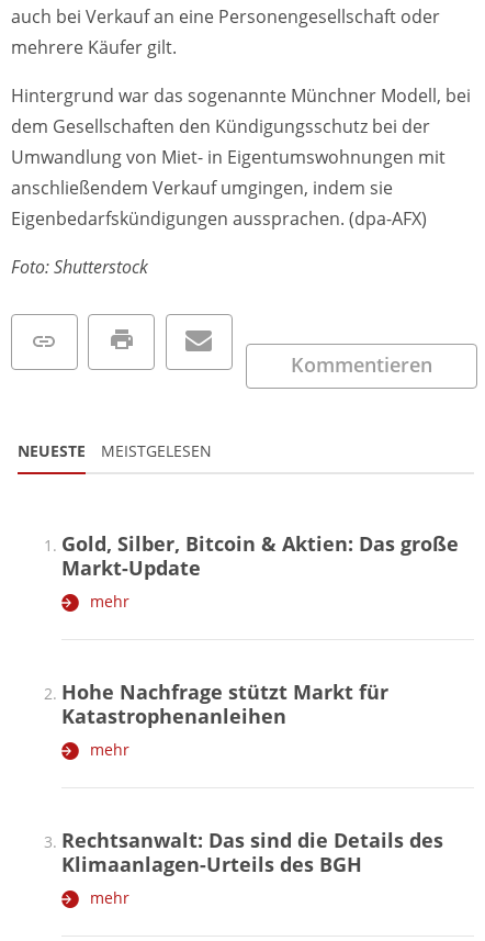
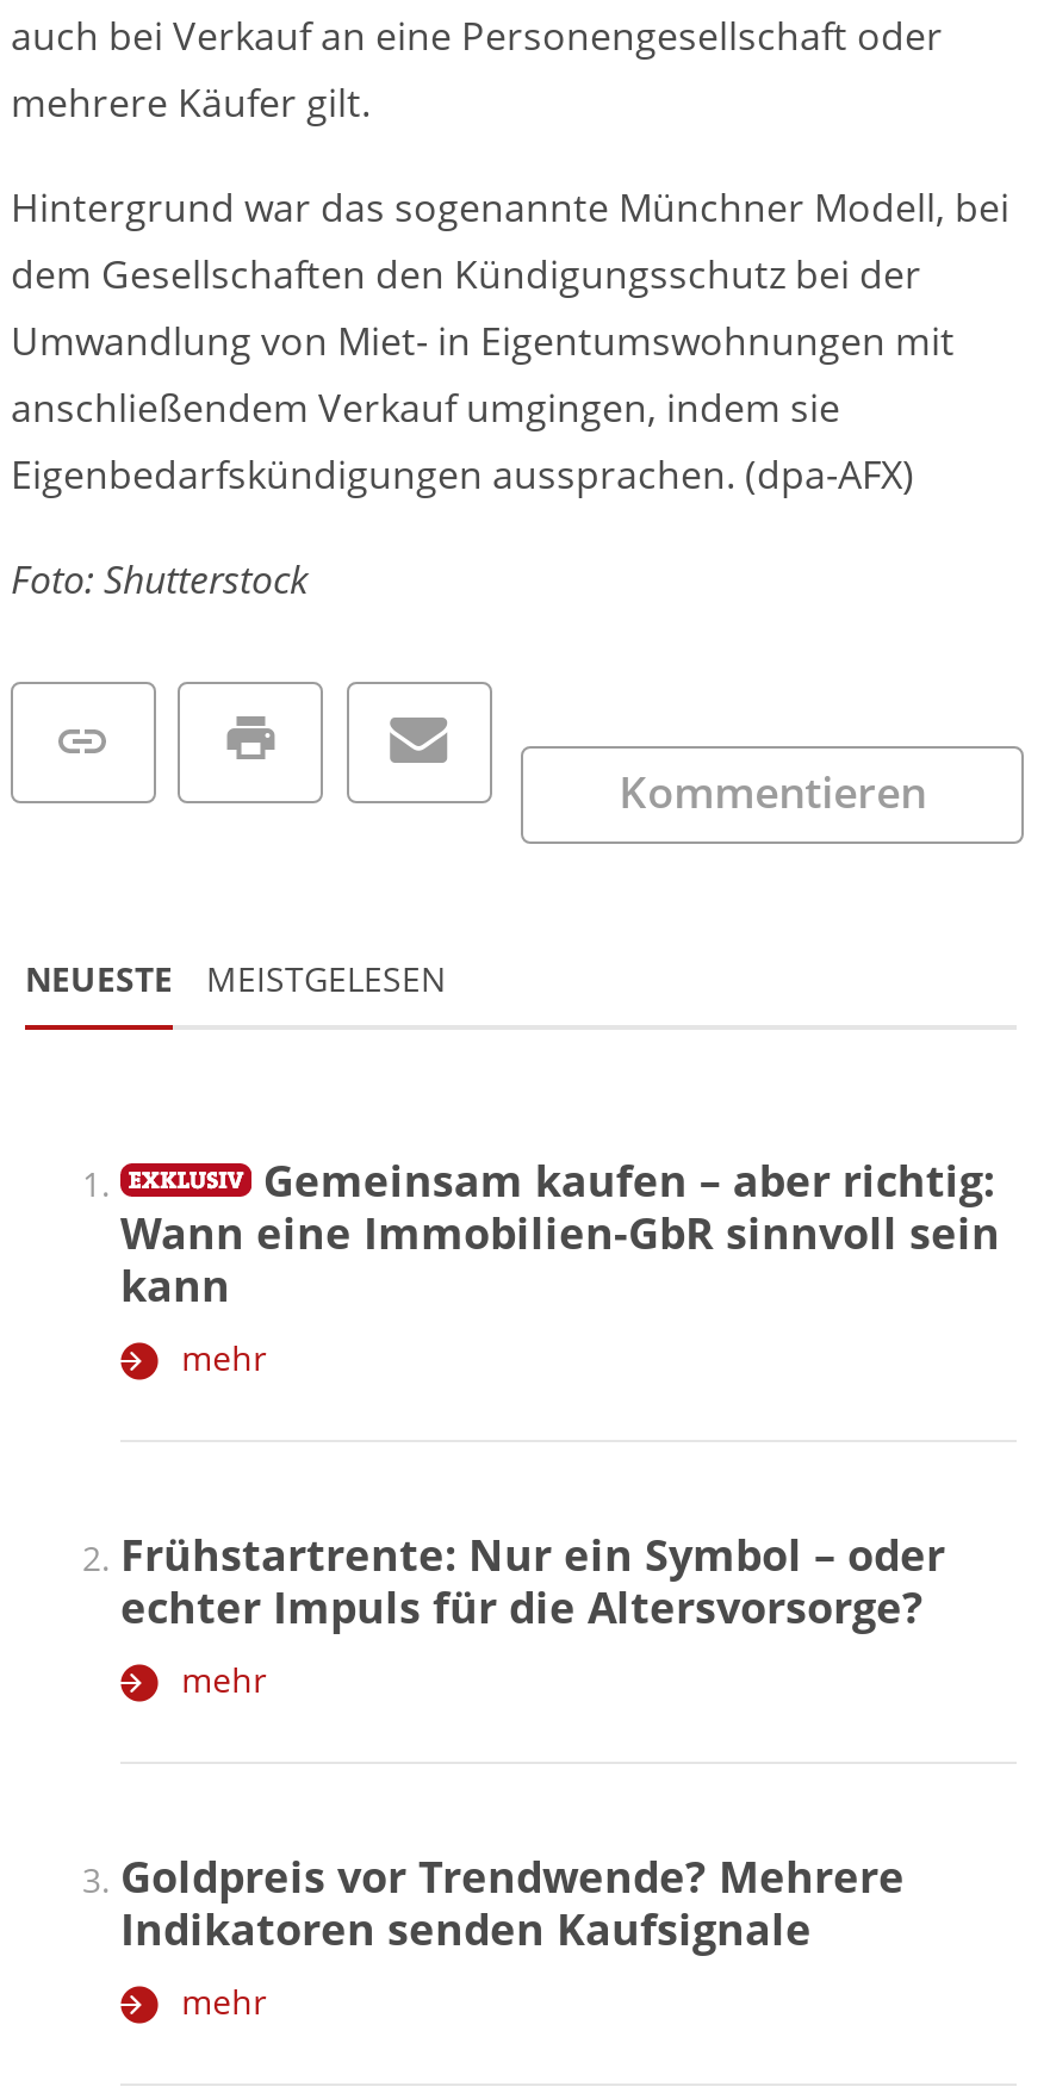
- Gold, Silber, Bitcoin & Aktien: Das große
- Markt-Update
+ Gemeinsam kaufen – aber richtig:
+ Wann eine Immobilien-GbR sinnvoll sein
+ kann

- Hohe Nachfrage stützt Markt für
- Katastrophenanleihen
+ Frühstartrente: Nur ein Symbol – oder
+ echter Impuls für die Altersvorsorge?

- Rechtsanwalt: Das sind die Details des
- Klimaanlagen-Urteils des BGH
+ Goldpreis vor Trendwende? Mehrere
+ Indikatoren senden Kaufsignale
